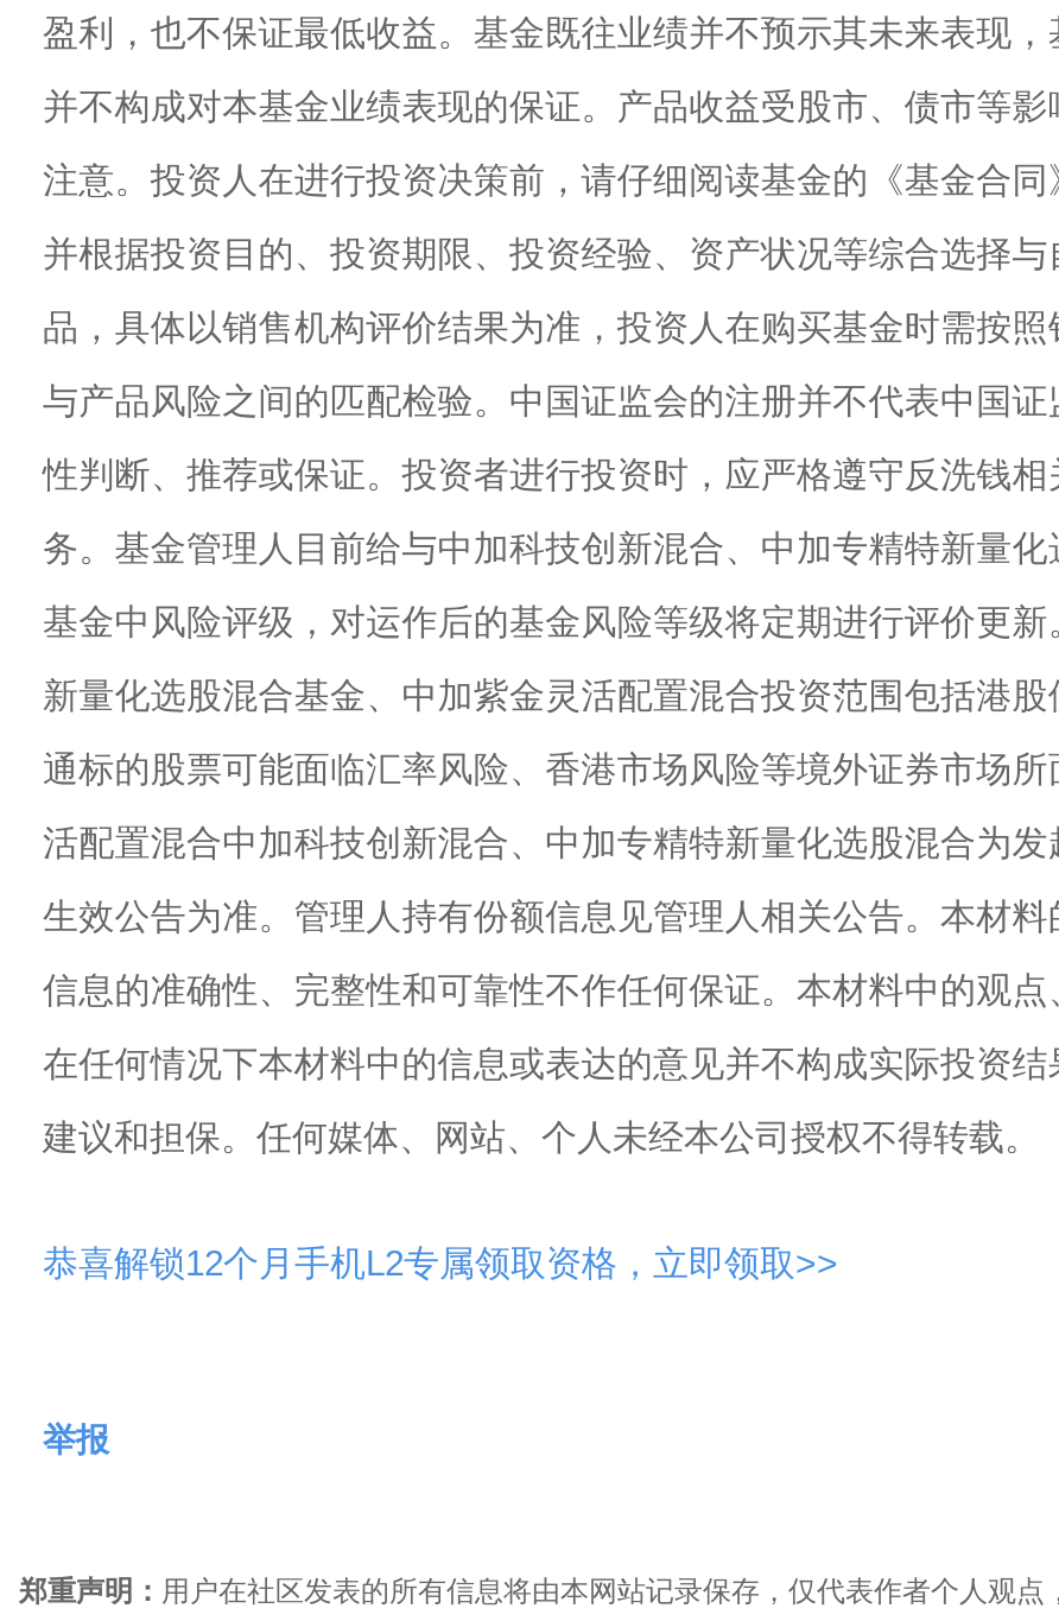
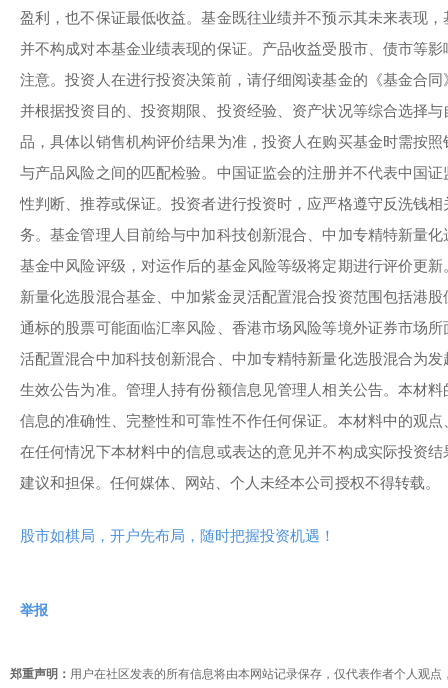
- 恭喜解锁12个月手机L2专属领取资格，立即领取>>
+ 股市如棋局，开户先布局，随时把握投资机遇！
